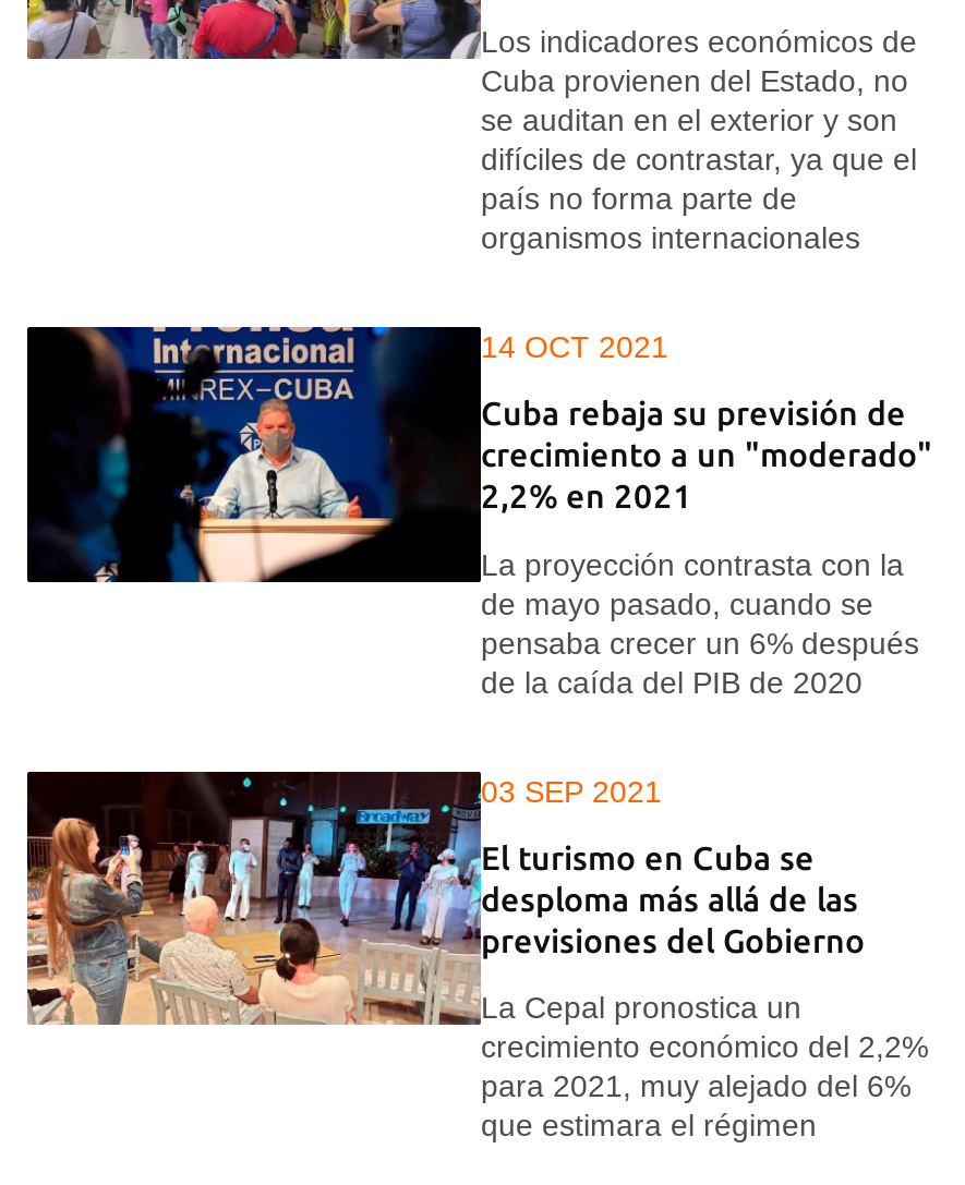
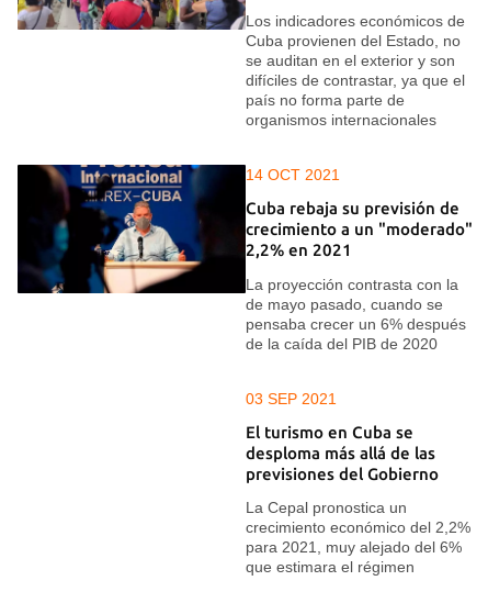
- [image]
